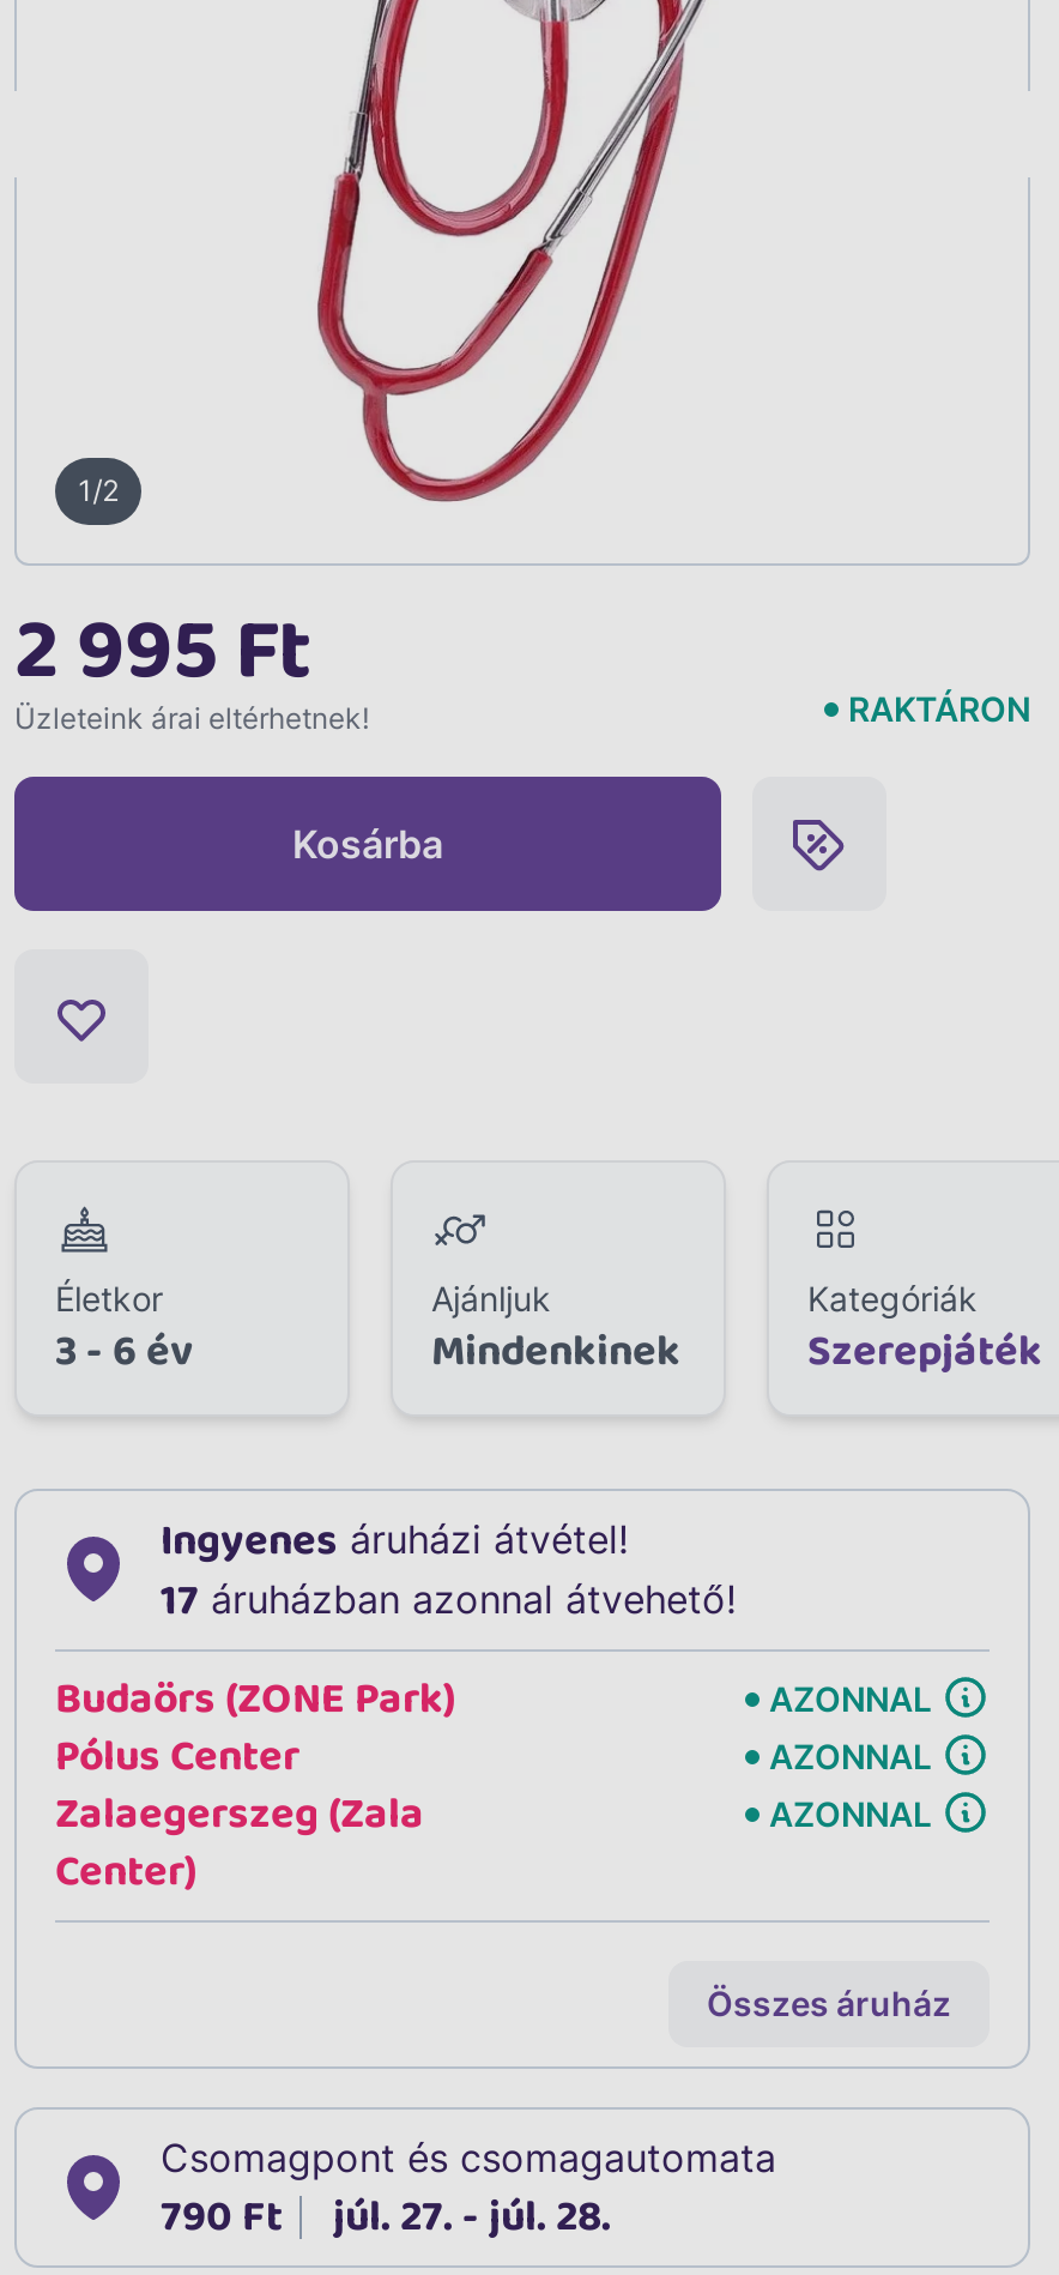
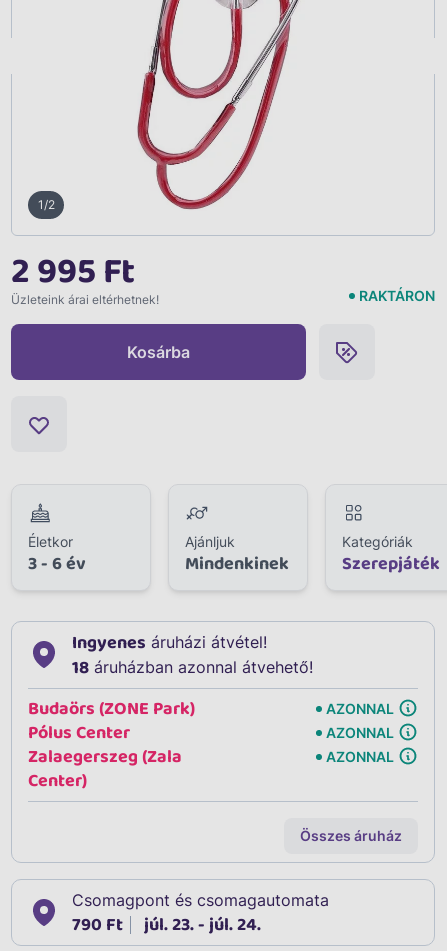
- 17 áruházban azonnal átvehető!
+ 18 áruházban azonnal átvehető!

- 790 Ft júl. 27. - júl. 28.
+ 790 Ft júl. 23. - júl. 24.
